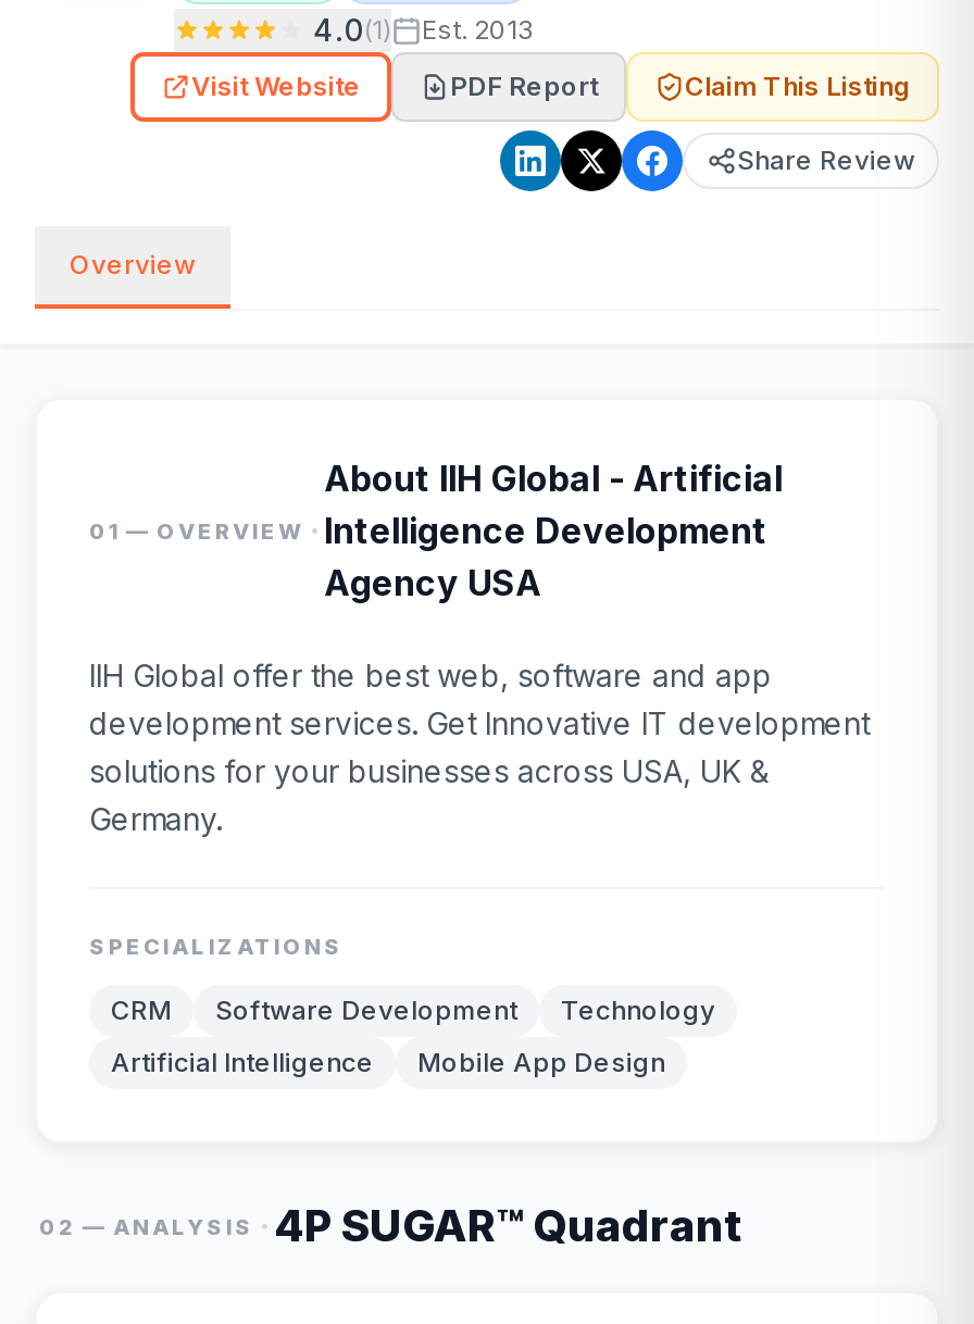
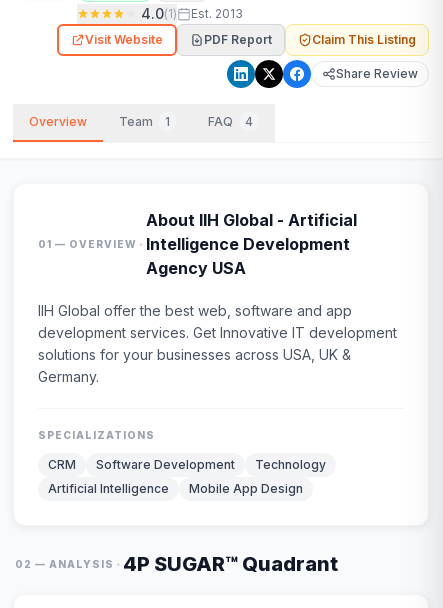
+ Team
+ 1
+ FAQ
+ 4
